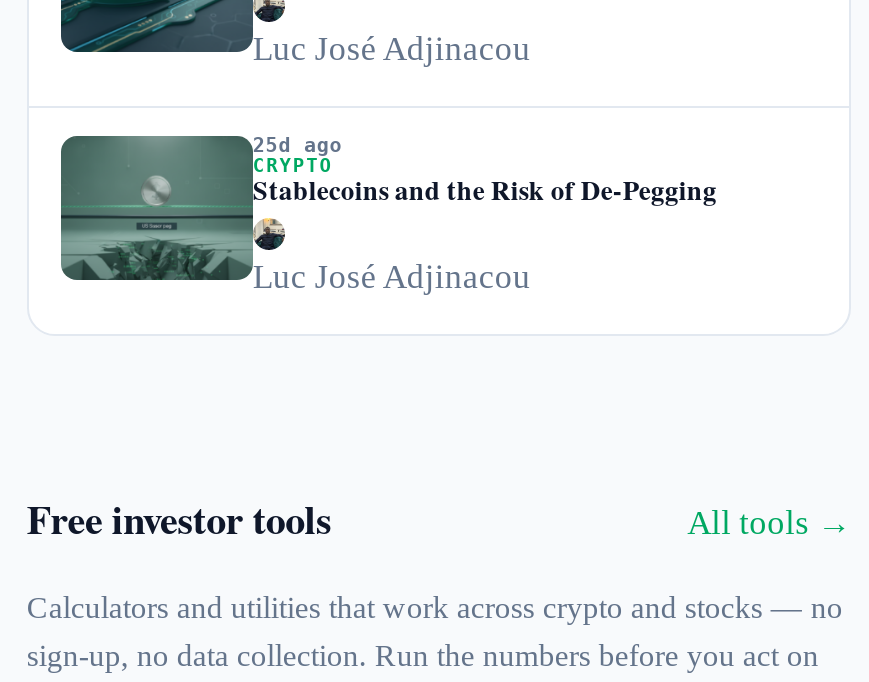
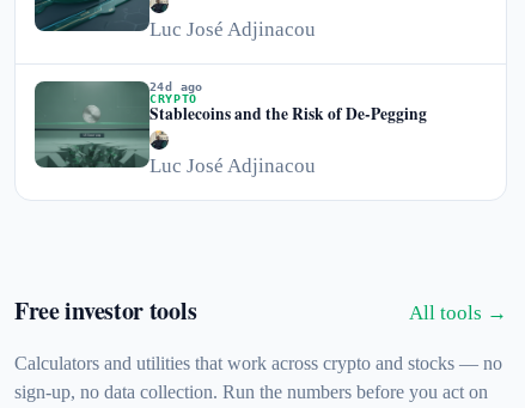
- 25d ago
+ 24d ago
